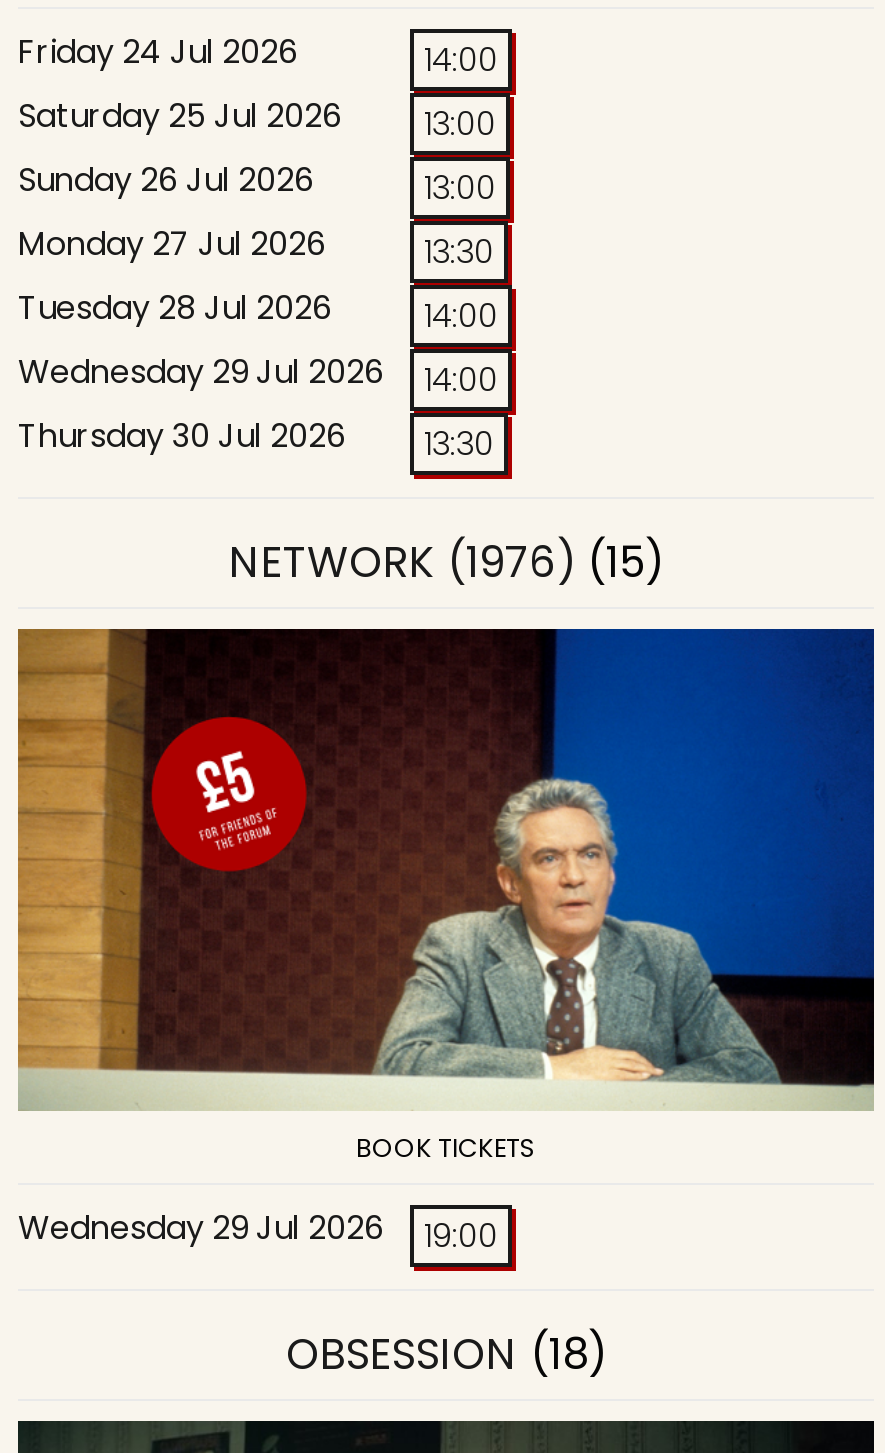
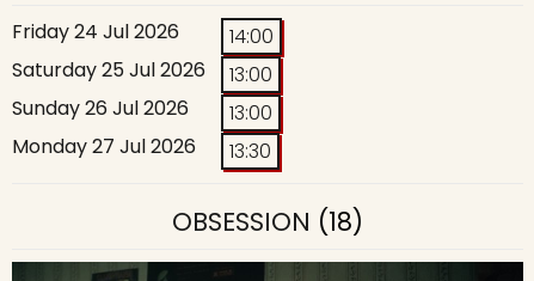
- Tuesday 28 Jul 2026
- 14:00
- Wednesday 29 Jul 2026
- 14:00
- Thursday 30 Jul 2026
- 13:30
- NETWORK (1976) (15)

- [image]
- BOOK TICKETS
- Wednesday 29 Jul 2026
- 19:00
